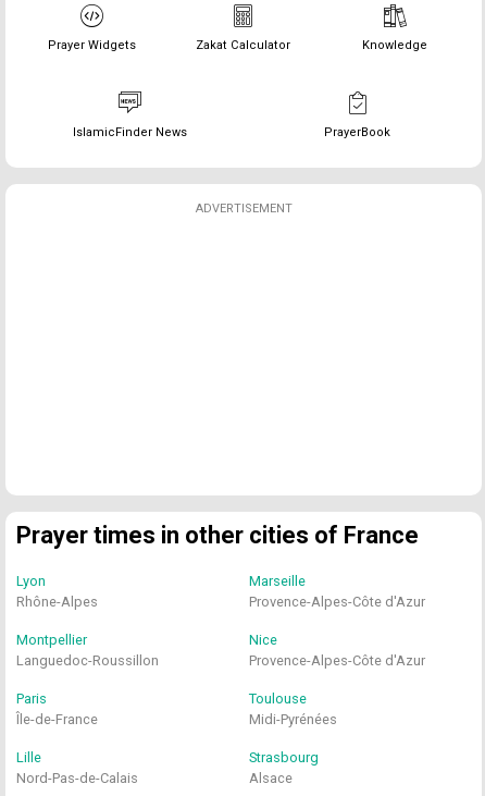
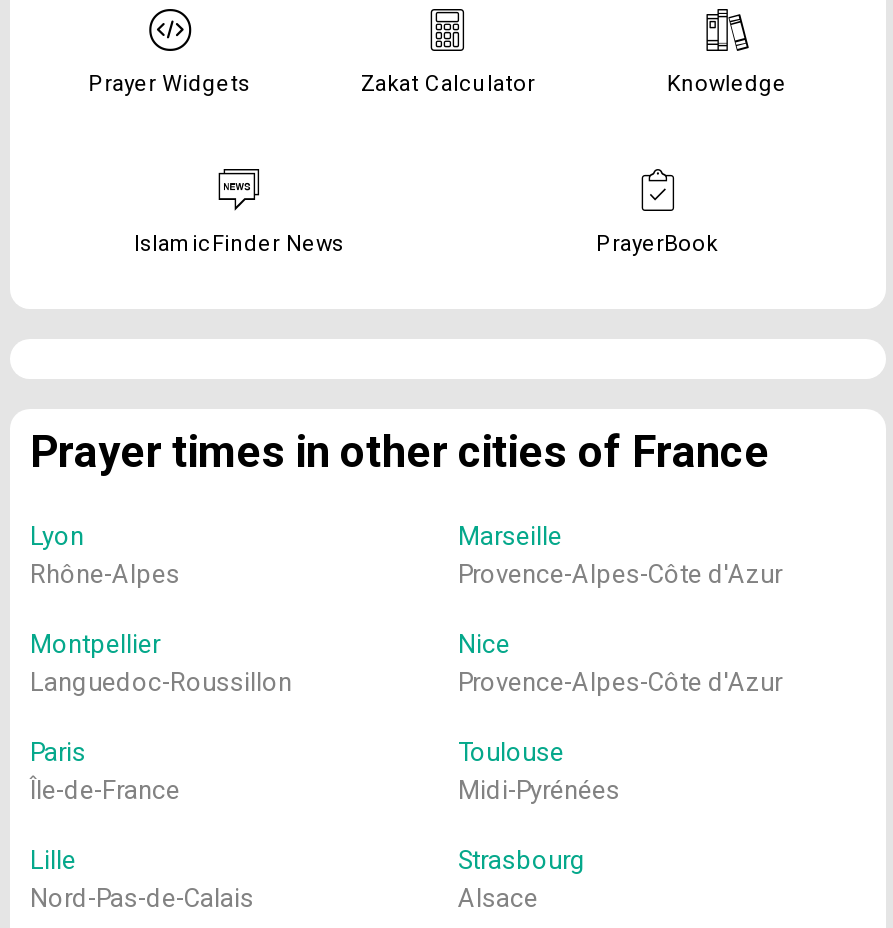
- ADVERTISEMENT
